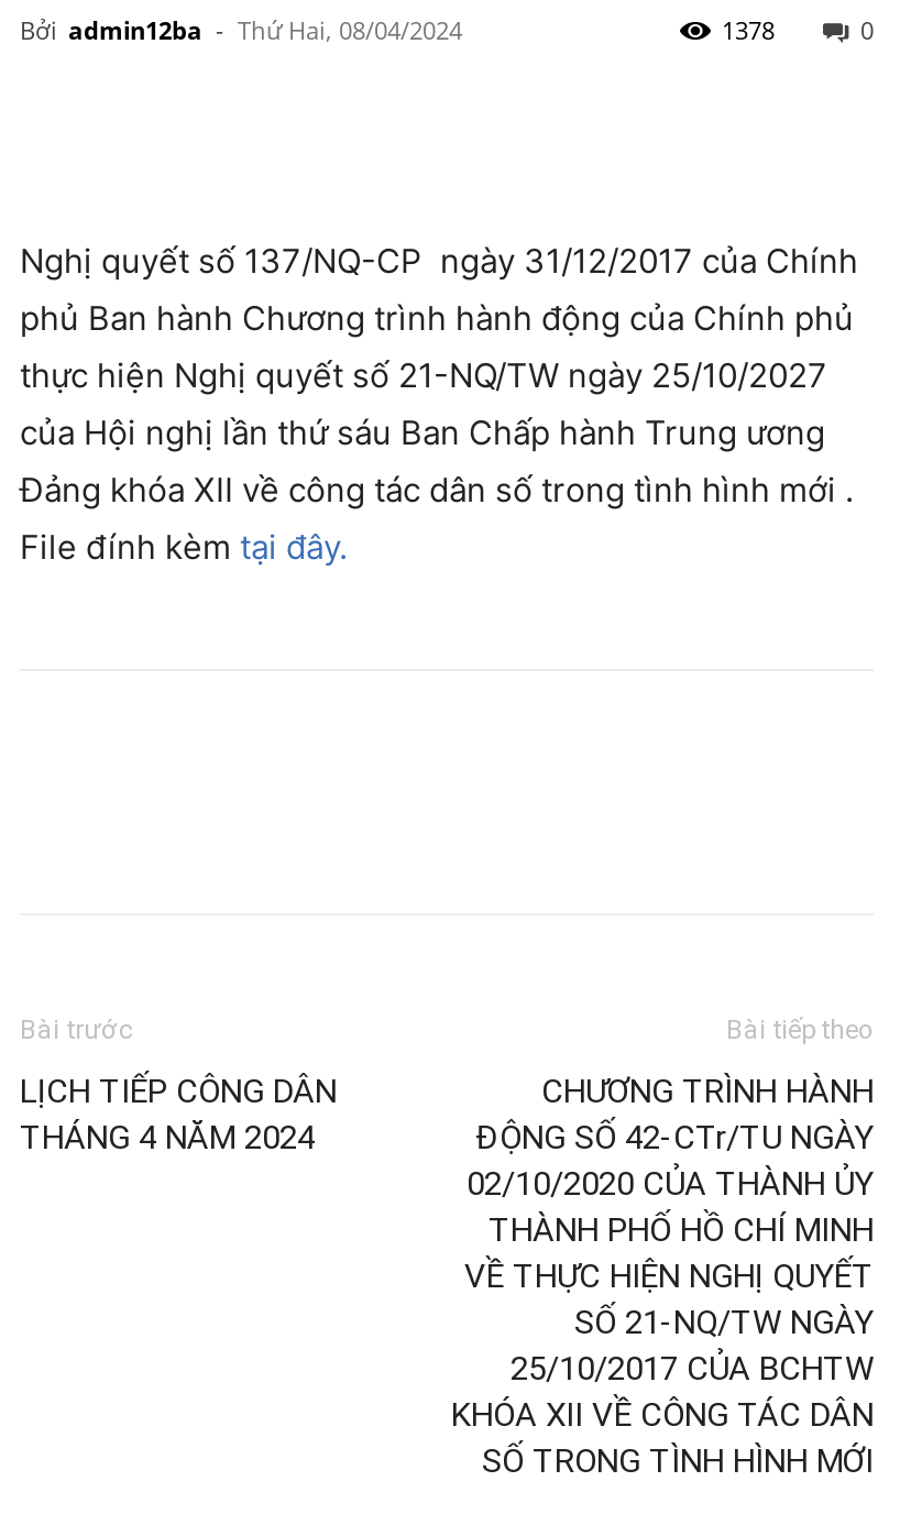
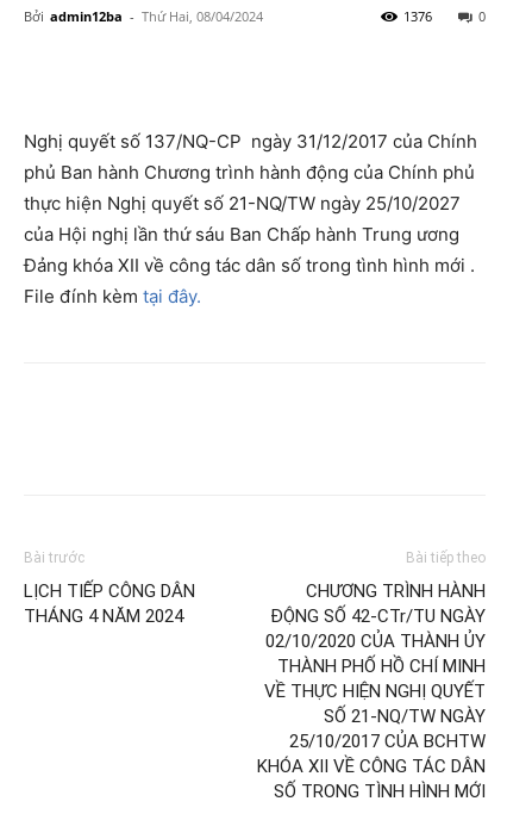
- 1378
+ 1376
